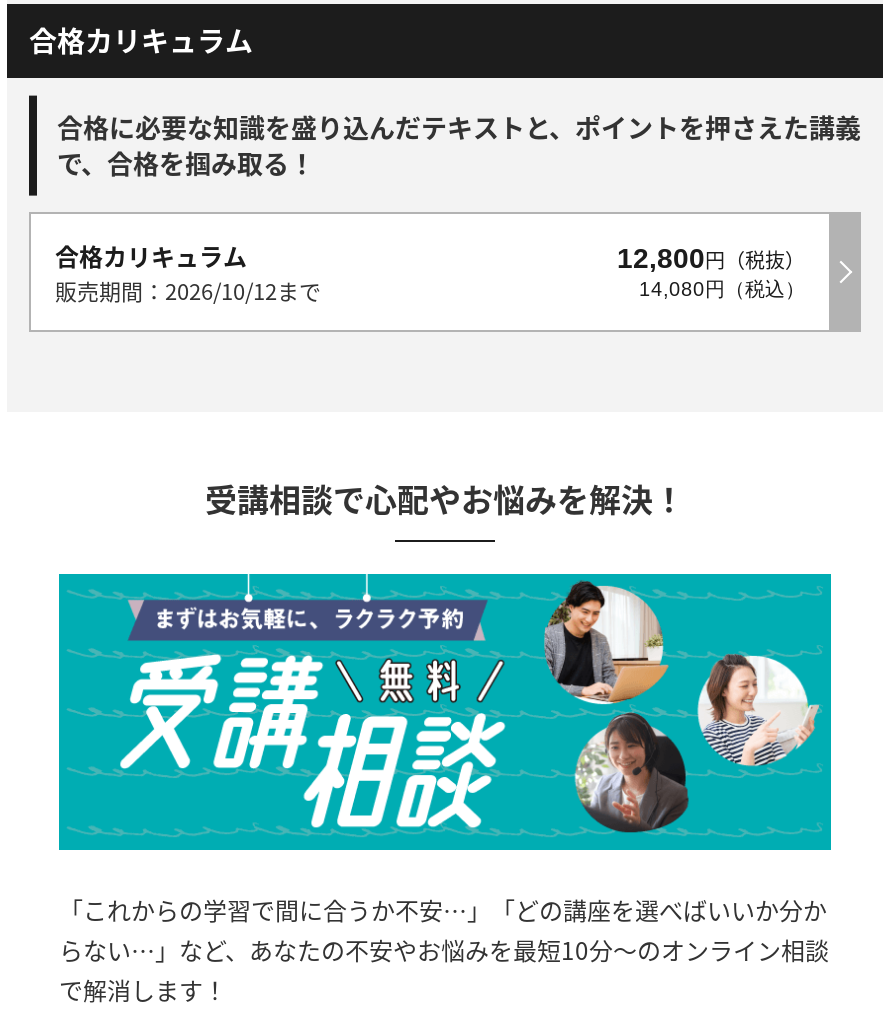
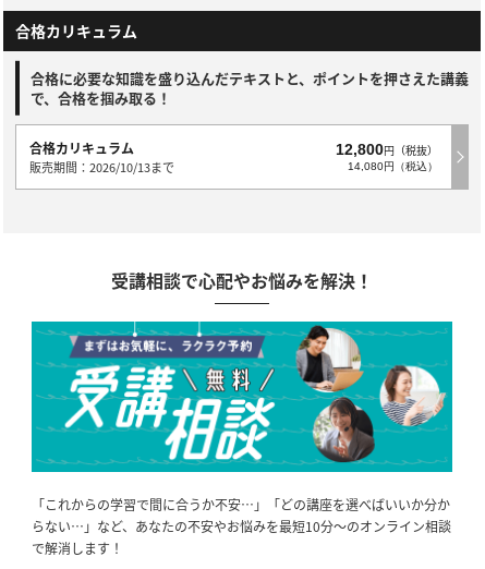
- 販売期間：2026/10/12まで
+ 販売期間：2026/10/13まで
